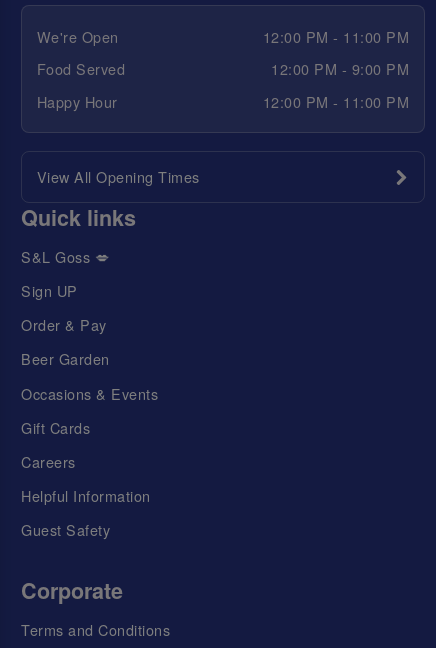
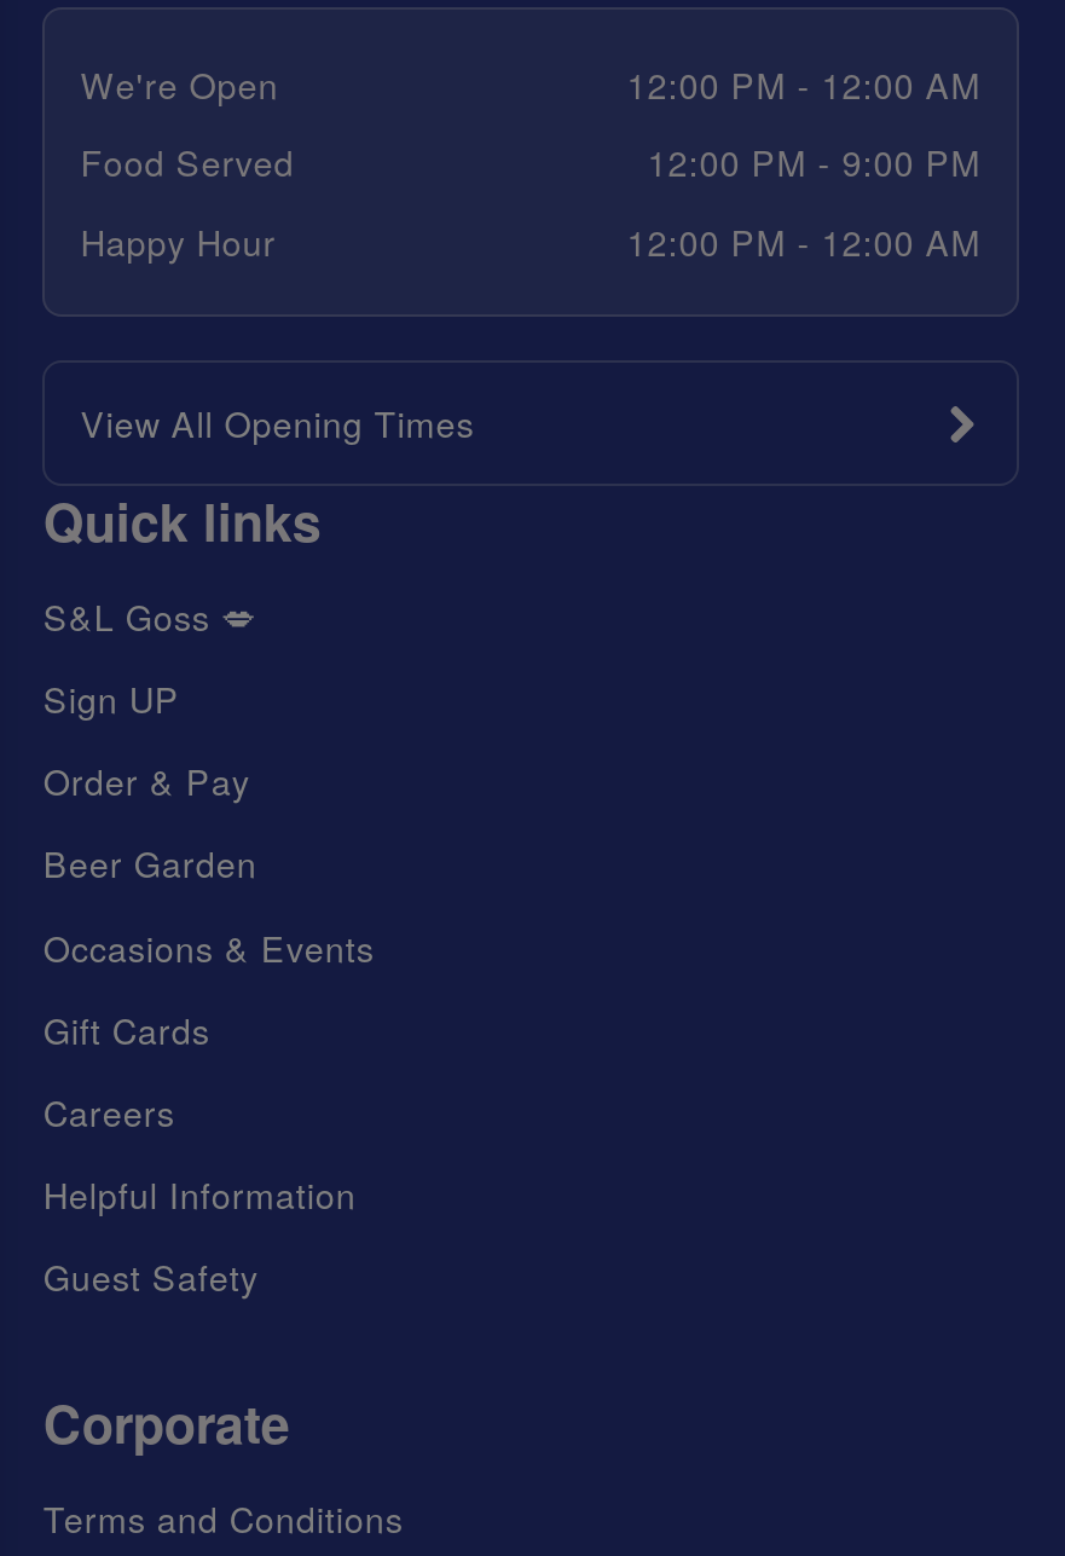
- 12:00 PM - 11:00 PM
+ 12:00 PM - 12:00 AM

- 12:00 PM - 11:00 PM
+ 12:00 PM - 12:00 AM
